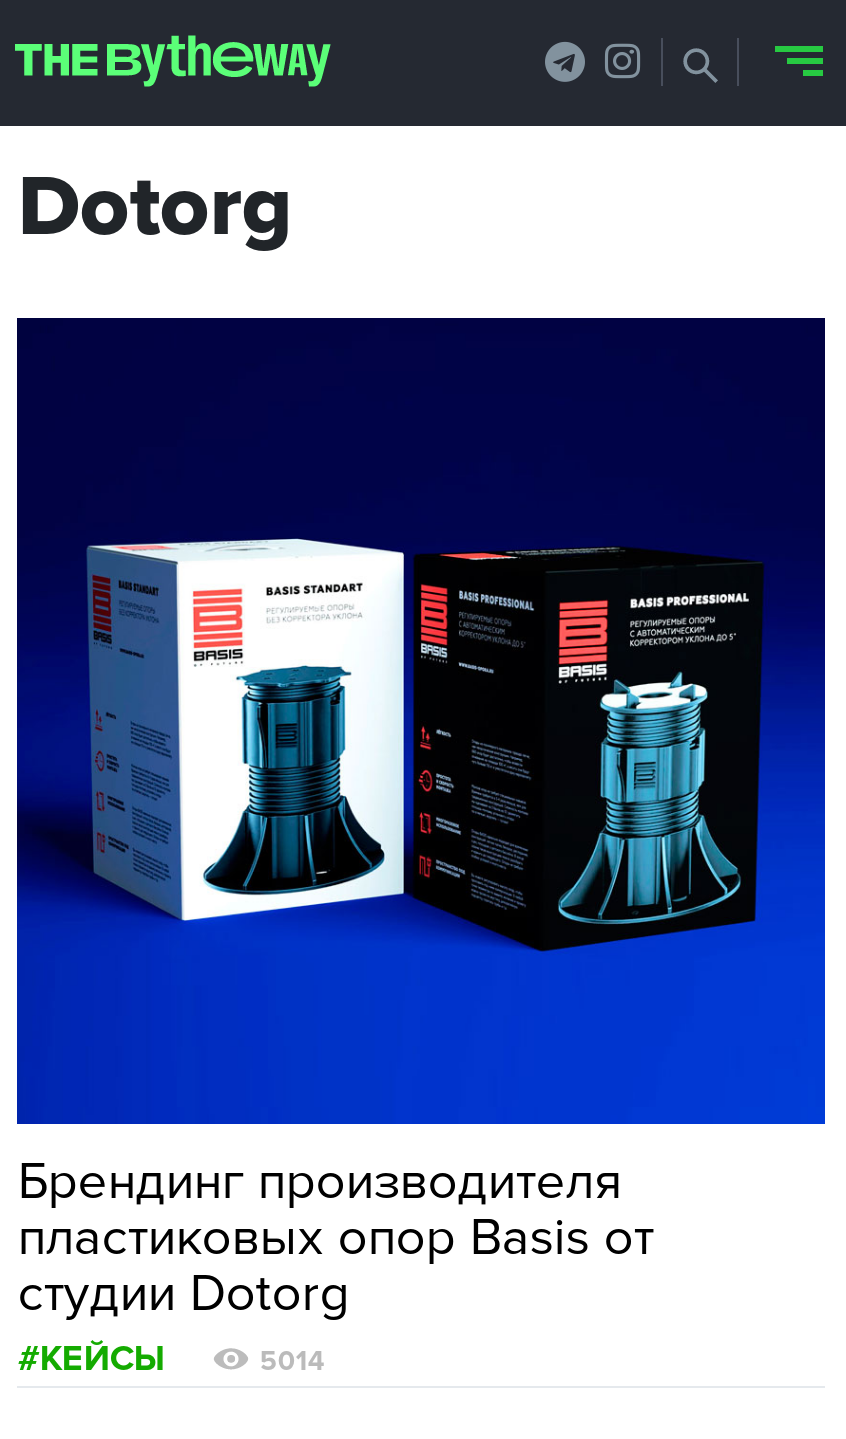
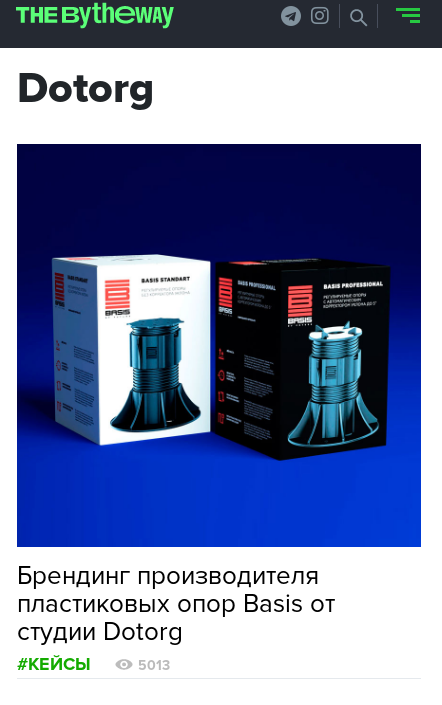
- 5014
+ 5013
